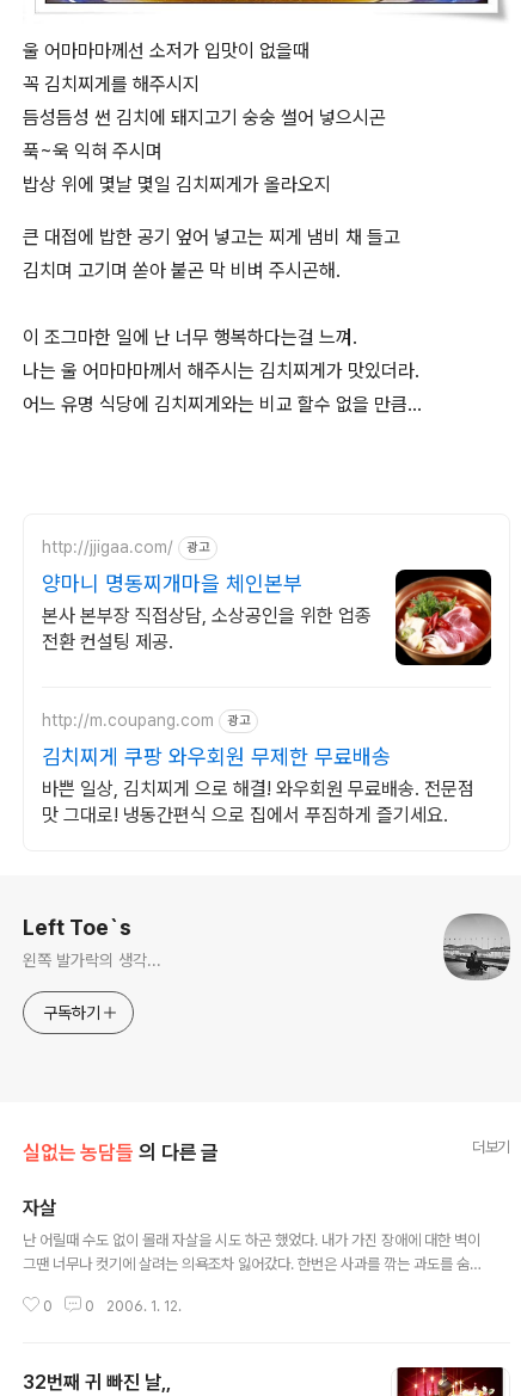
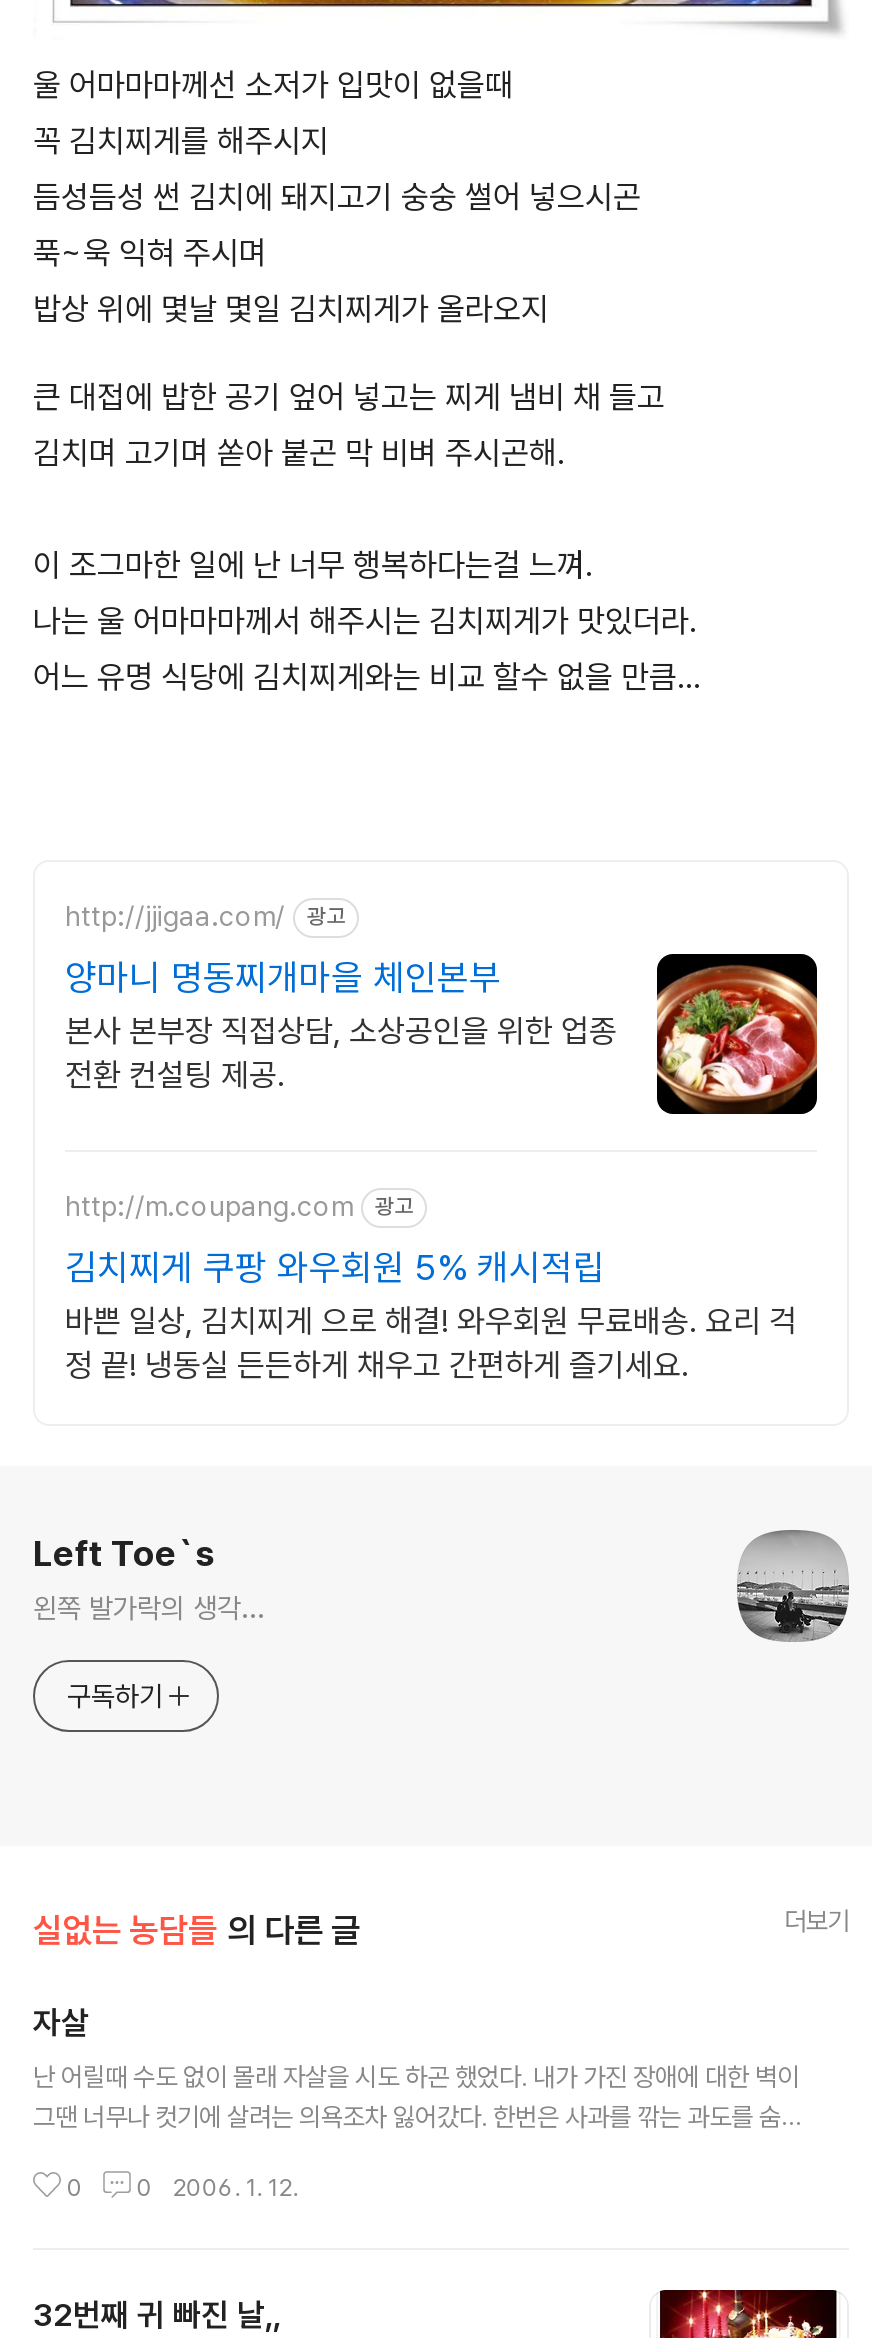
- 김치찌게 쿠팡 와우회원 무제한 무료배송
- 바쁜 일상, 김치찌게 으로 해결! 와우회원 무료배송. 전문점
- 맛 그대로! 냉동간편식 으로 집에서 푸짐하게 즐기세요.
+ 김치찌게 쿠팡 와우회원 5% 캐시적립
+ 바쁜 일상, 김치찌게 으로 해결! 와우회원 무료배송. 요리 걱
+ 정 끝! 냉동실 든든하게 채우고 간편하게 즐기세요.
